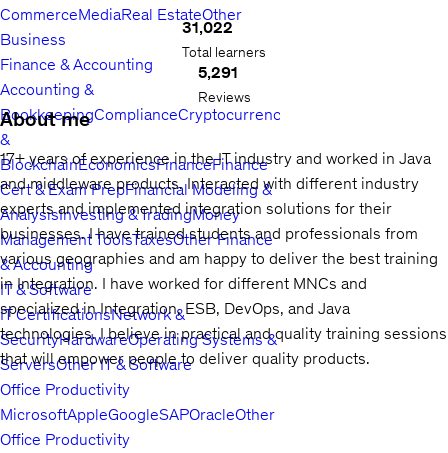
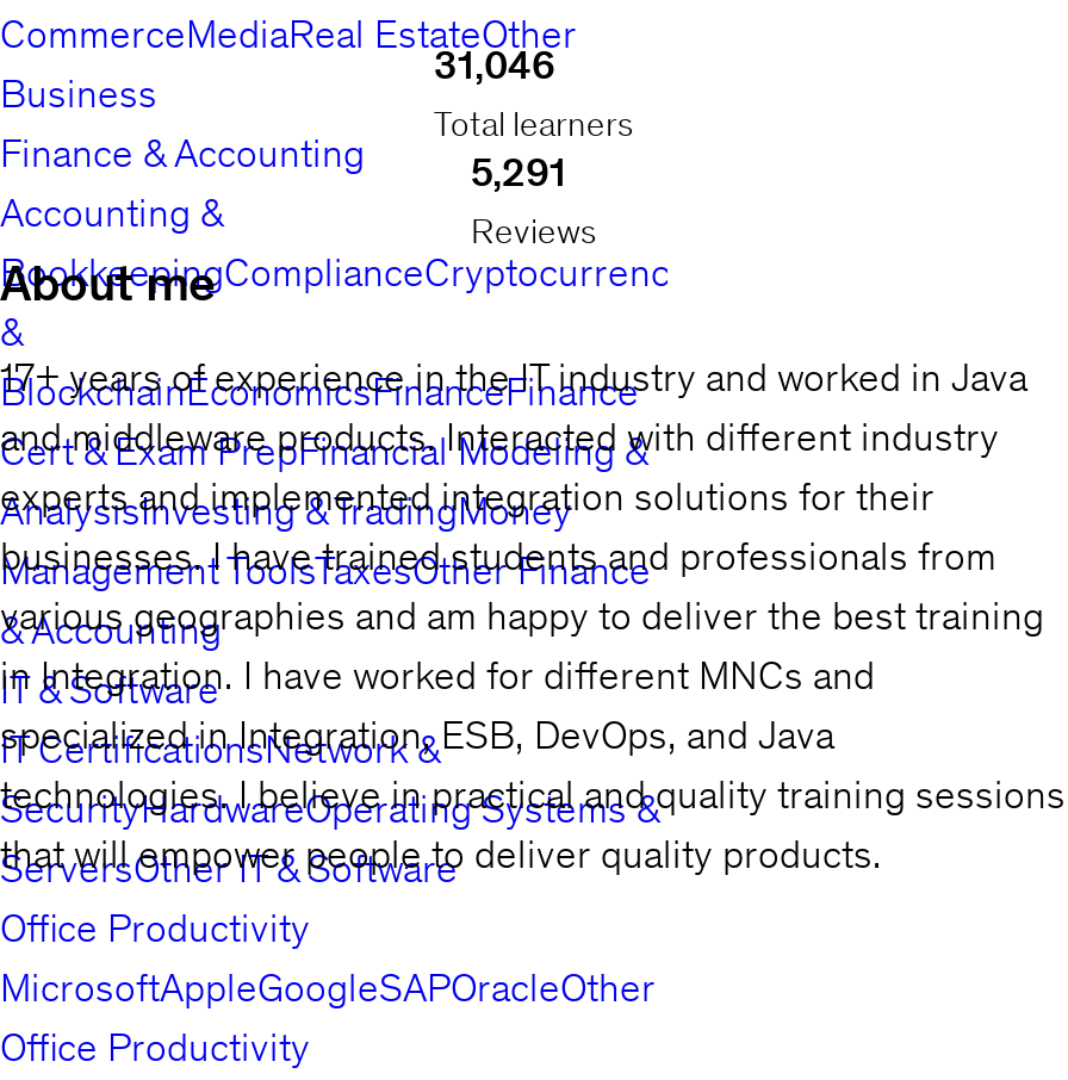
- 31,022
+ 31,046
